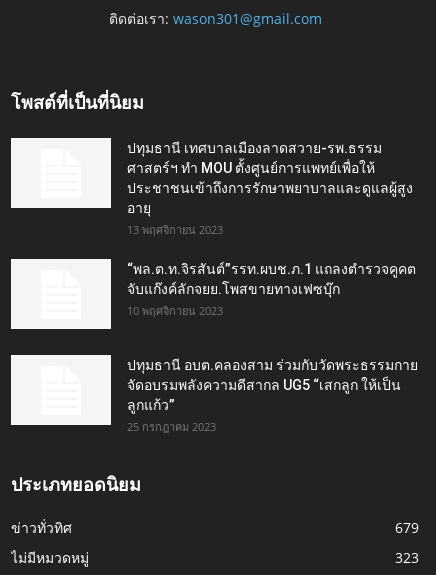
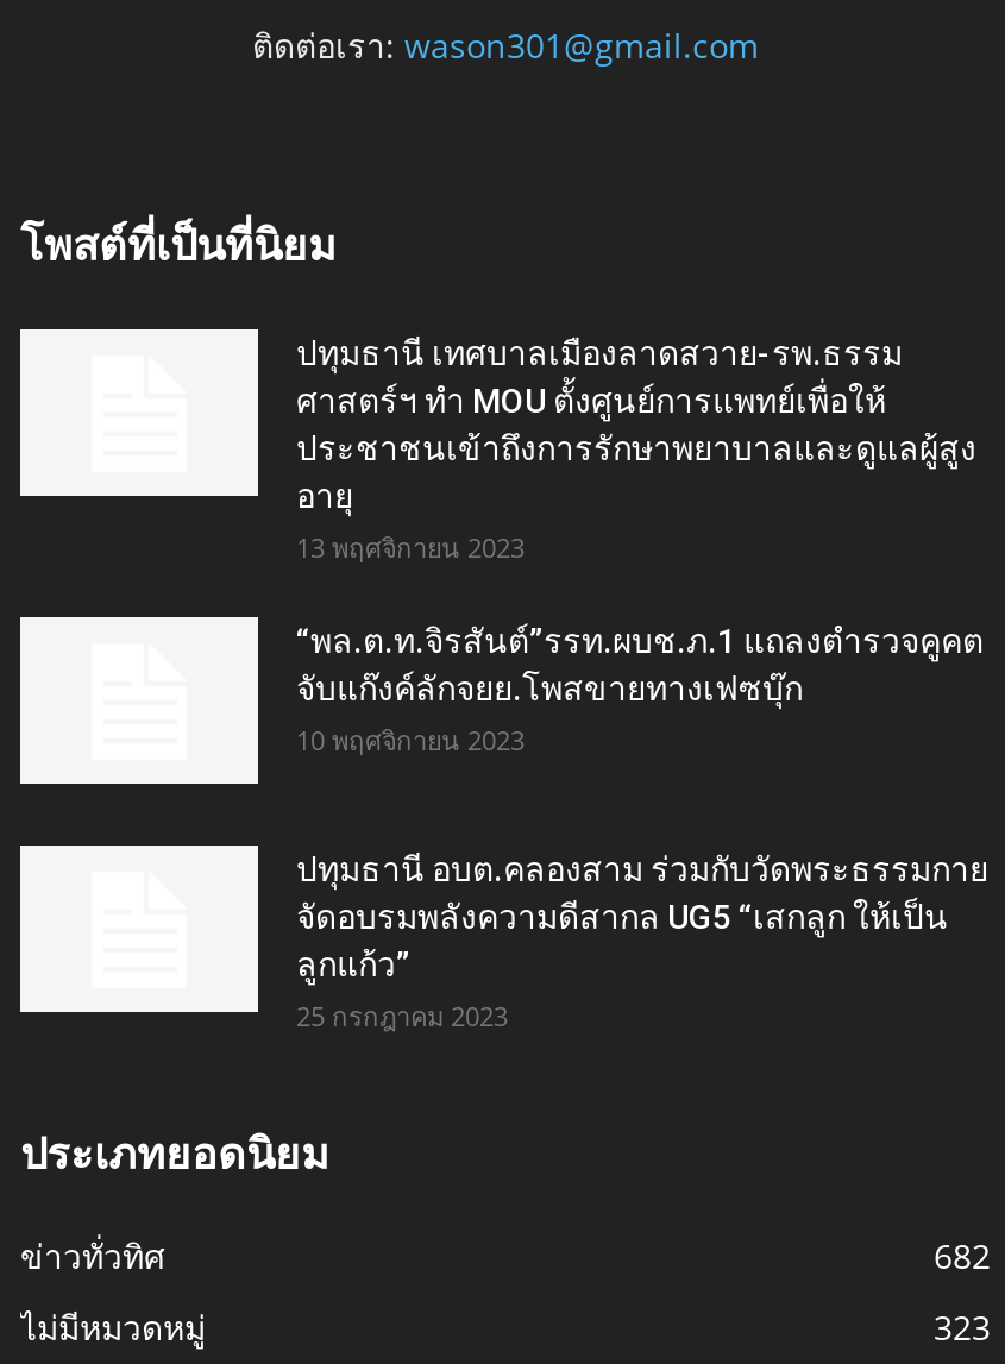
- 679
+ 682
